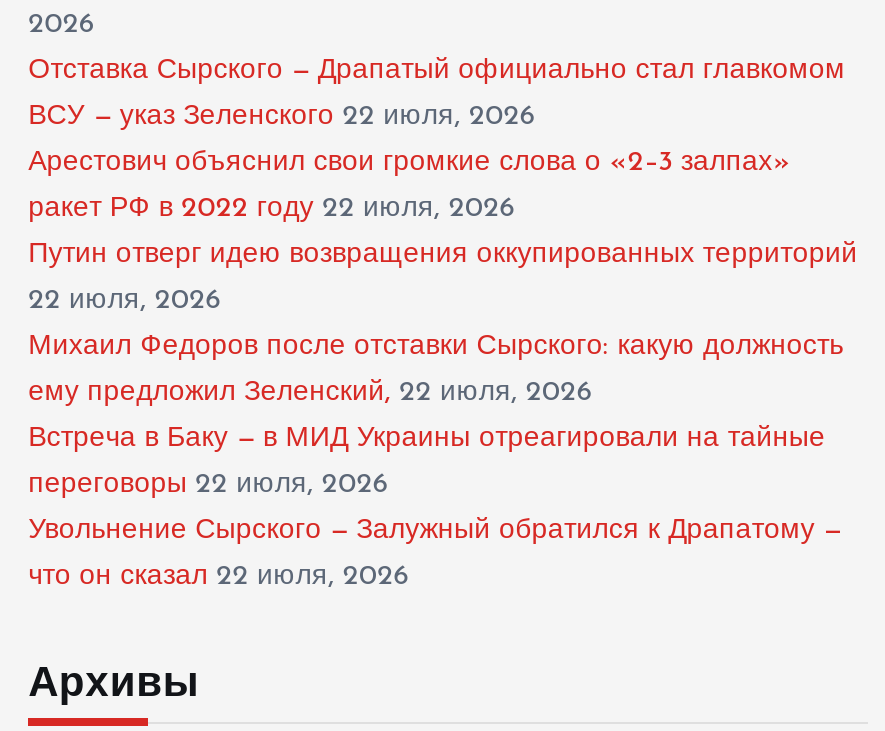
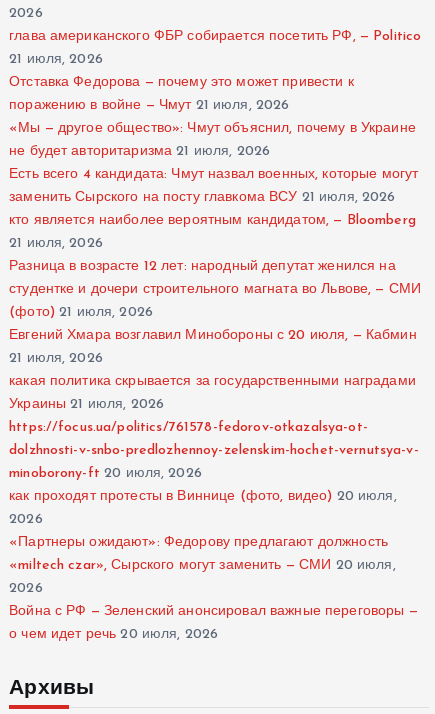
- Отставка Сырского — Драпатый официально стал главкомом
- ВСУ — указ Зеленского 22 июля, 2026
- Арестович объяснил свои громкие слова о «2–3 залпах»
- ракет РФ в 2022 году 22 июля, 2026
- Путин отверг идею возвращения оккупированных территорий
- 22 июля, 2026
- Михаил Федоров после отставки Сырского: какую должность
- ему предложил Зеленский, 22 июля, 2026
- Встреча в Баку — в МИД Украины отреагировали на тайные
- переговоры 22 июля, 2026
- Увольнение Сырского — Залужный обратился к Драпатому —
- что он сказал 22 июля, 2026
+ глава американского ФБР собирается посетить РФ, — Politico
+ 21 июля, 2026
+ Отставка Федорова — почему это может привести к
+ поражению в войне — Чмут 21 июля, 2026
+ «Мы — другое общество»: Чмут объяснил, почему в Украине
+ не будет авторитаризма 21 июля, 2026
+ Есть всего 4 кандидата: Чмут назвал военных, которые могут
+ заменить Сырского на посту главкома ВСУ 21 июля, 2026
+ кто является наиболее вероятным кандидатом, — Bloomberg
+ 21 июля, 2026
+ Разница в возрасте 12 лет: народный депутат женился на
+ студентке и дочери строительного магната во Львове, — СМИ
+ (фото) 21 июля, 2026
+ Евгений Хмара возглавил Минобороны с 20 июля, — Кабмин
+ 21 июля, 2026
+ какая политика скрывается за государственными наградами
+ Украины 21 июля, 2026
+ https://focus.ua/politics/761578-fedorov-otkazalsya-ot-
+ dolzhnosti-v-snbo-predlozhennoy-zelenskim-hochet-vernutsya-v-
+ minoborony-ft 20 июля, 2026
+ как проходят протесты в Виннице (фото, видео) 20 июля,
+ 2026
+ «Партнеры ожидают»: Федорову предлагают должность
+ «miltech czar», Сырского могут заменить — СМИ 20 июля,
+ 2026
+ Война с РФ — Зеленский анонсировал важные переговоры —
+ о чем идет речь 20 июля, 2026
